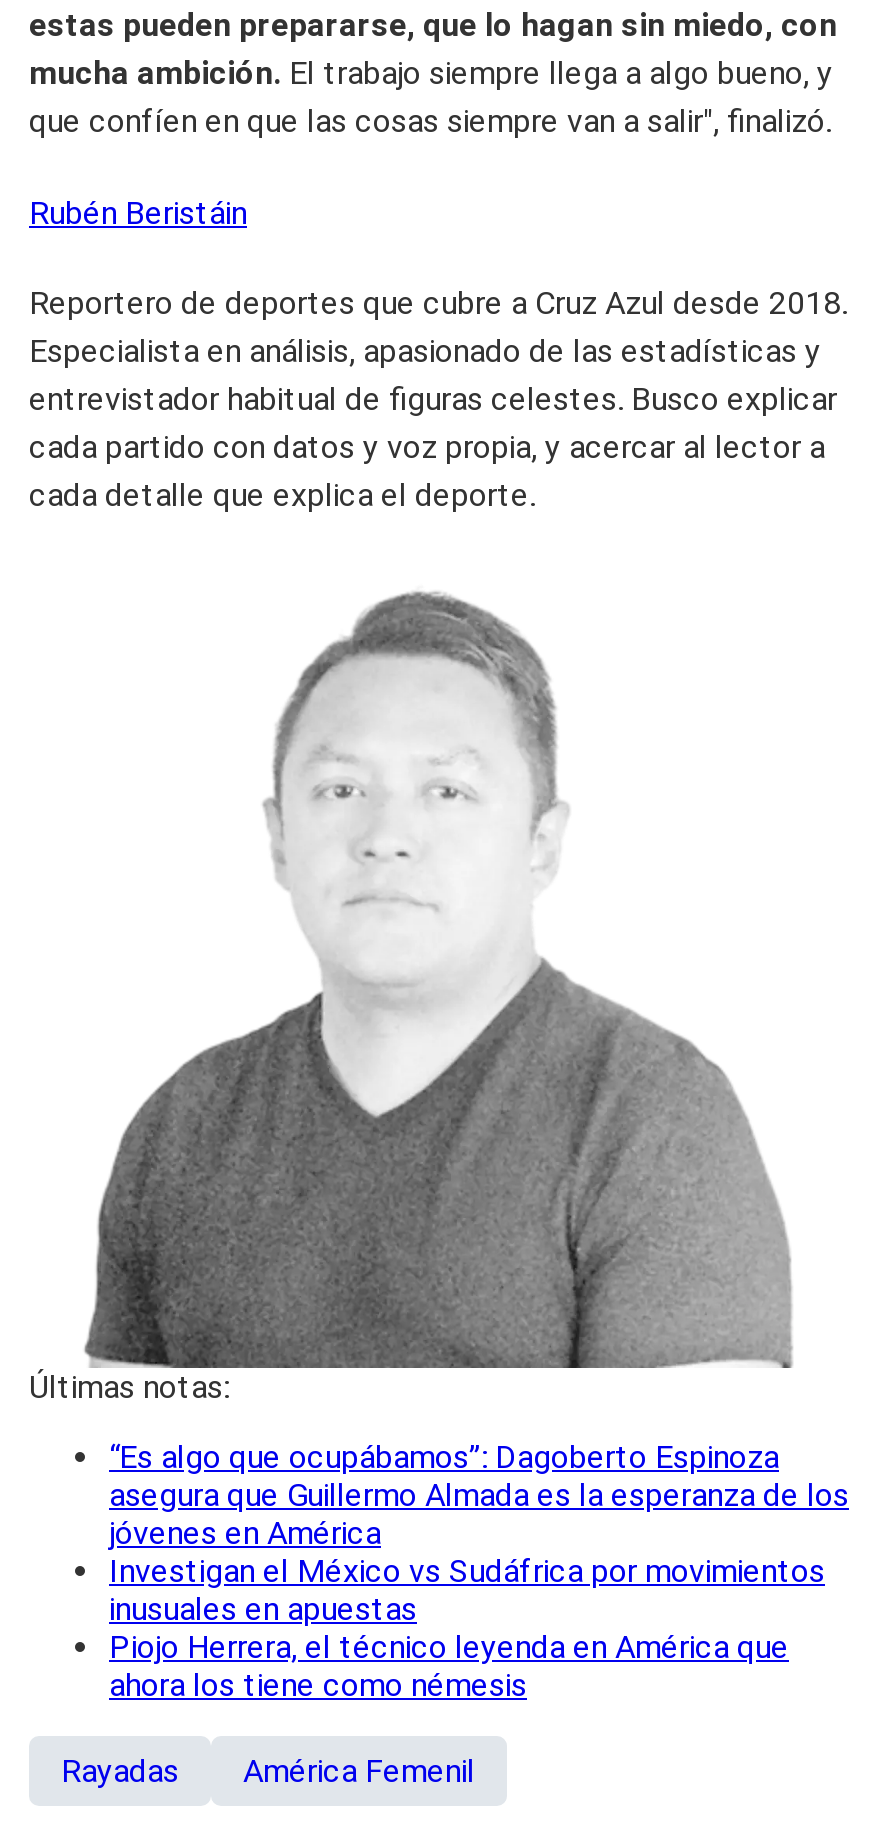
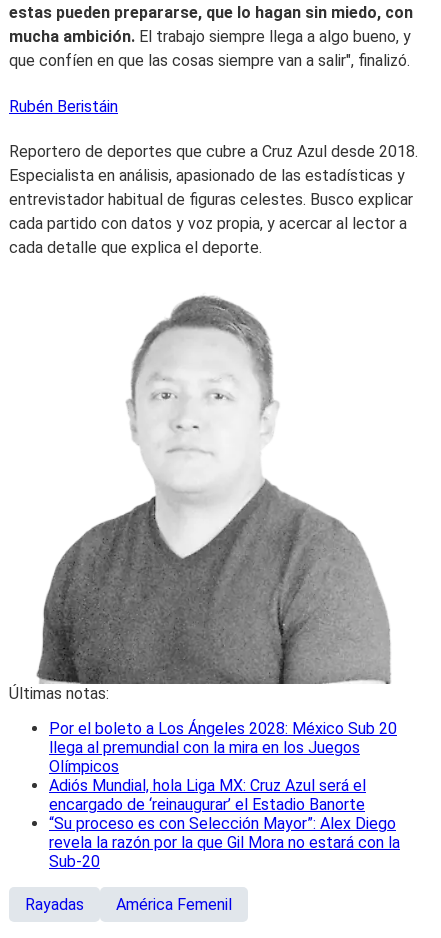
- “Es algo que ocupábamos”: Dagoberto Espinoza
- asegura que Guillermo Almada es la esperanza de los
- jóvenes en América
- Investigan el México vs Sudáfrica por movimientos
- inusuales en apuestas
- Piojo Herrera, el técnico leyenda en América que
- ahora los tiene como némesis
+ Por el boleto a Los Ángeles 2028: México Sub 20
+ llega al premundial con la mira en los Juegos
+ Olímpicos
+ Adiós Mundial, hola Liga MX: Cruz Azul será el
+ encargado de ‘reinaugurar’ el Estadio Banorte
+ “Su proceso es con Selección Mayor”: Alex Diego
+ revela la razón por la que Gil Mora no estará con la
+ Sub-20
